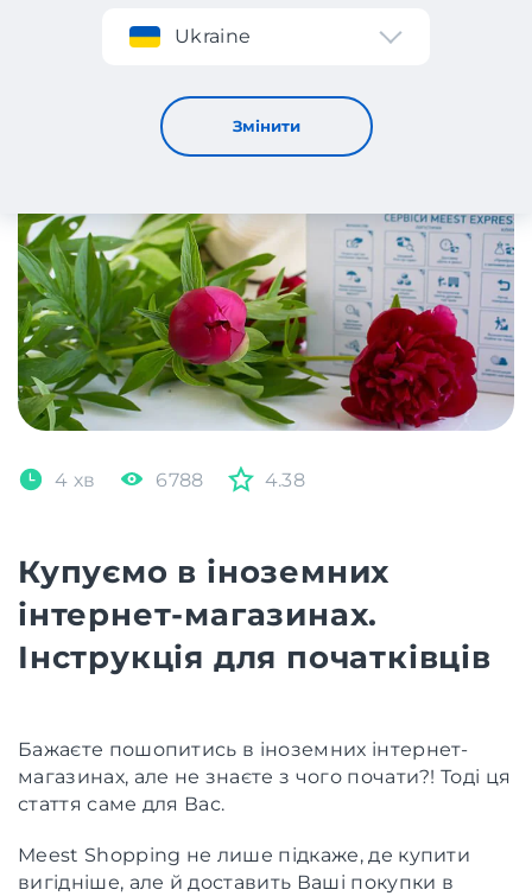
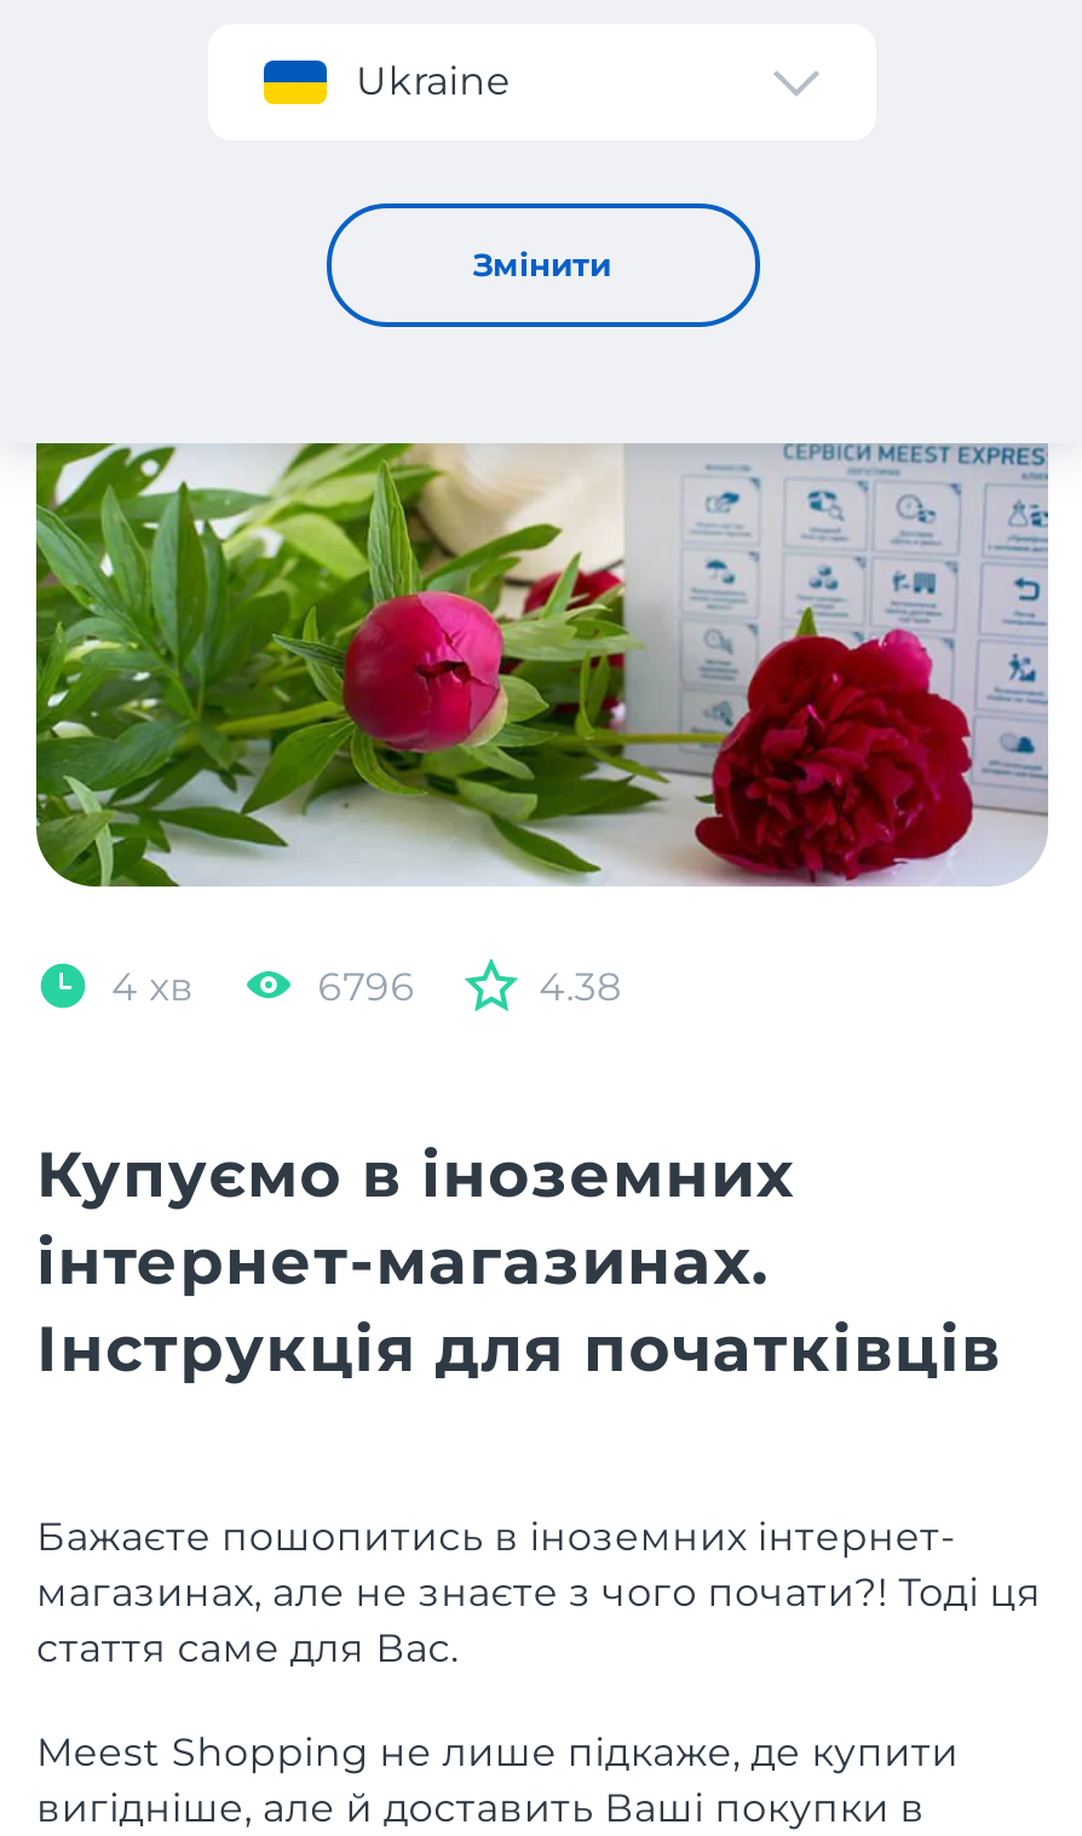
- 6788
+ 6796
